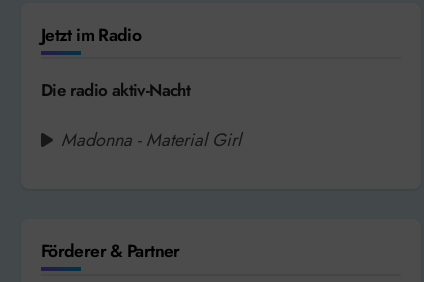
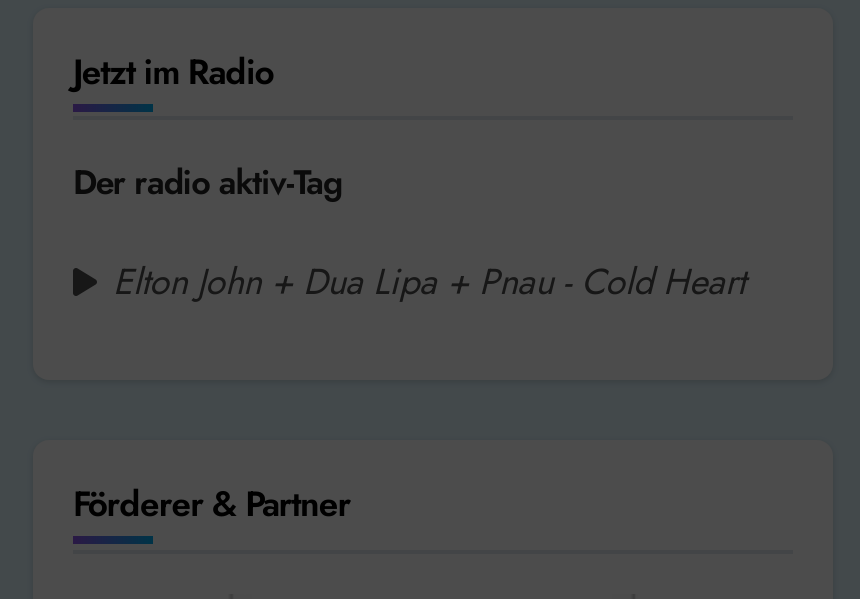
- Die radio aktiv-Nacht
+ Der radio aktiv-Tag

- Madonna - Material Girl
+ Elton John + Dua Lipa + Pnau - Cold Heart
